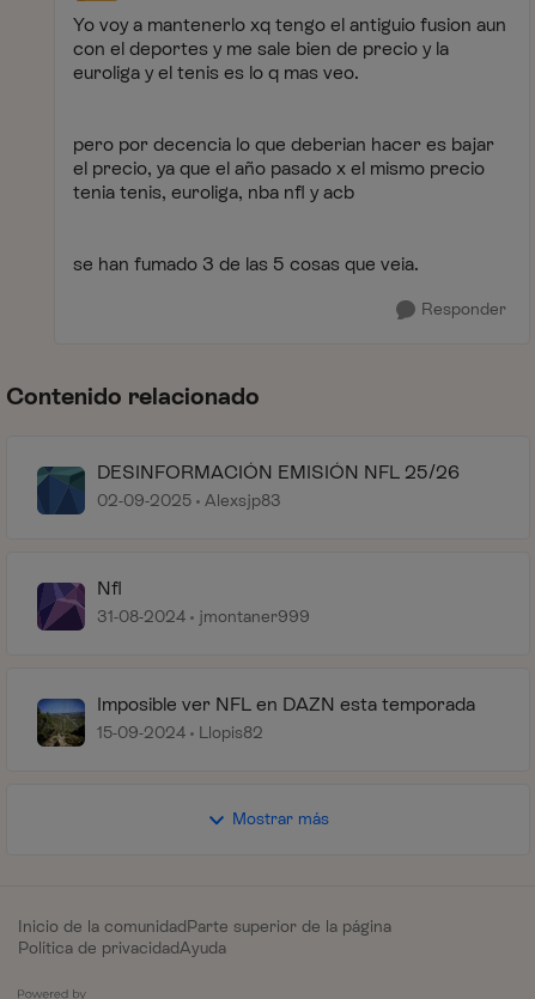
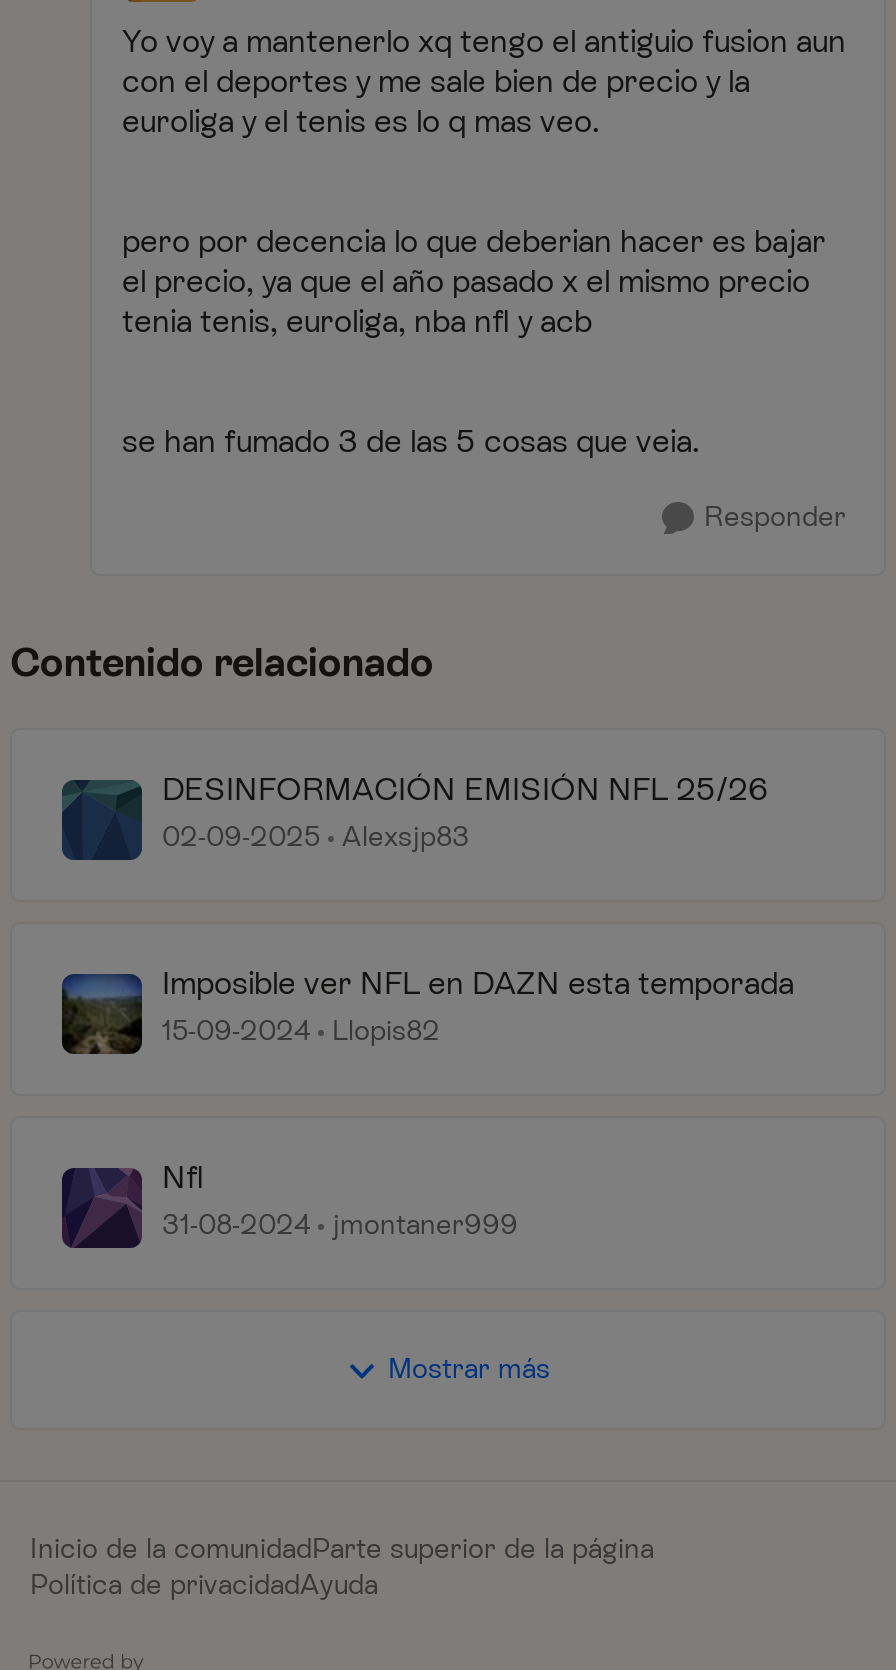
moved down: Nfl | 31-08-2024 | jmontaner999

moved up: [image] | Imposible ver NFL en DAZN esta temporada | 15-09-2024 | Llopis82
